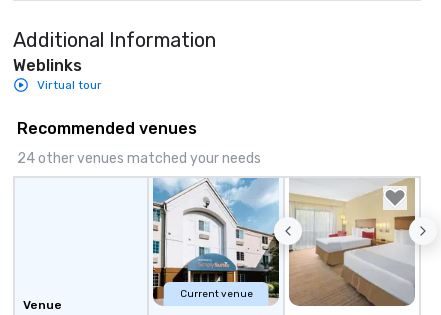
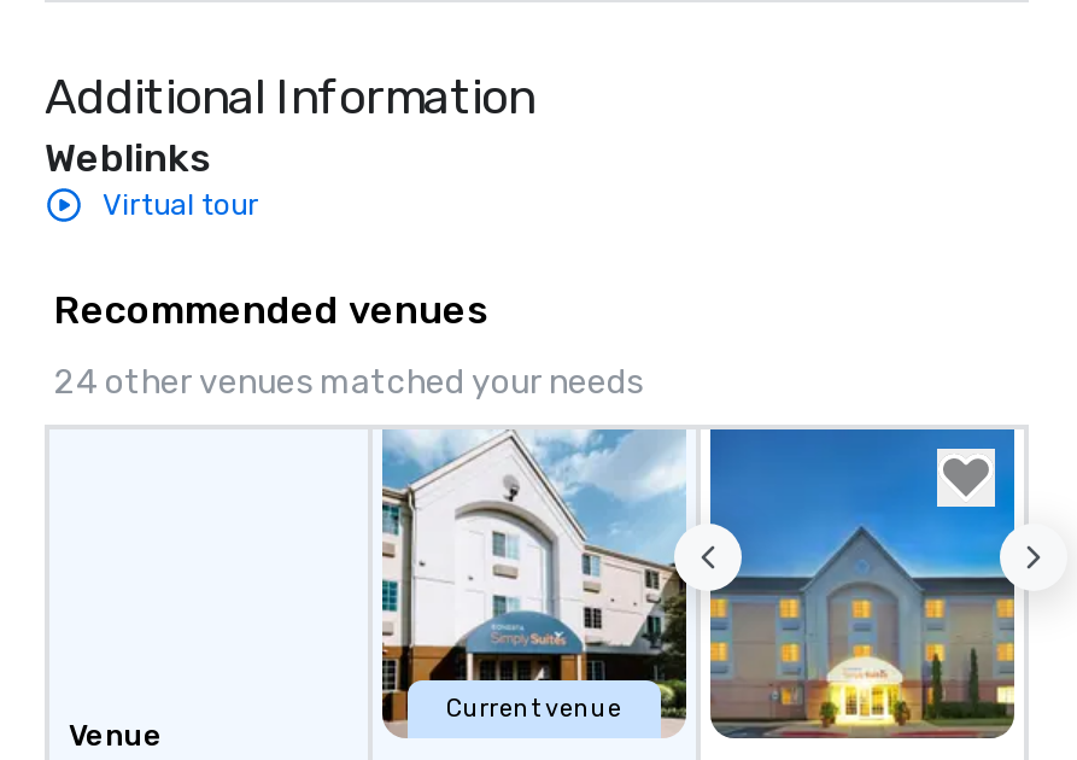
- [image]
+ [image]
